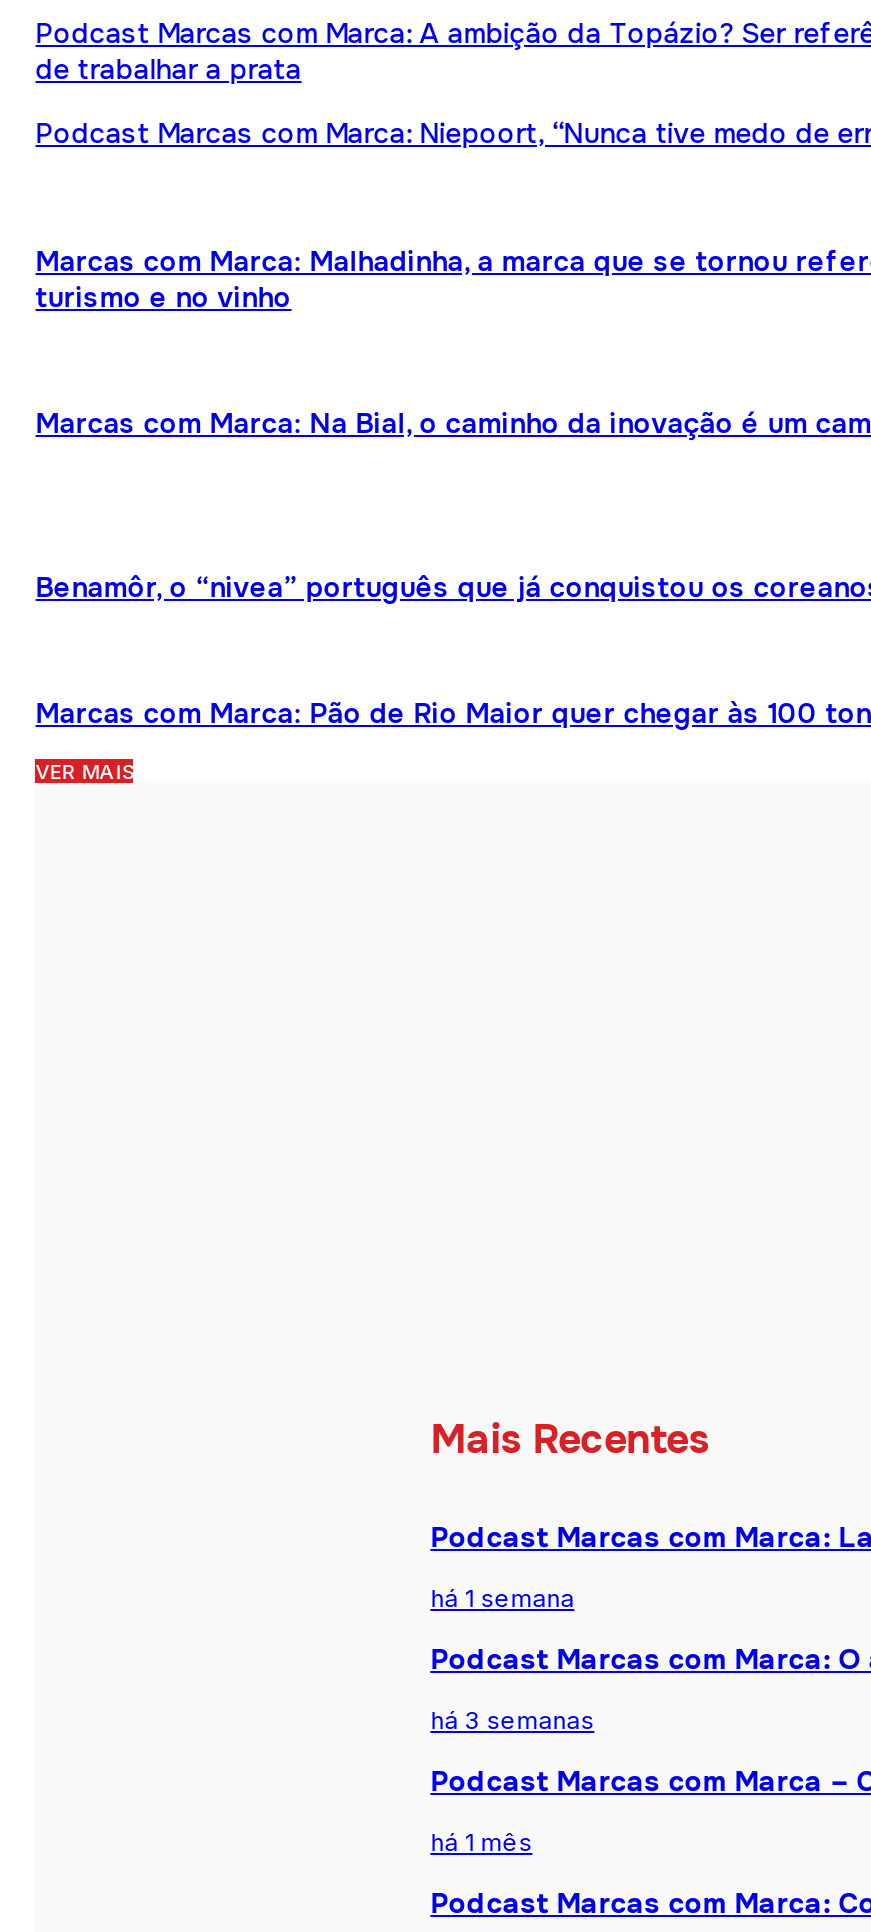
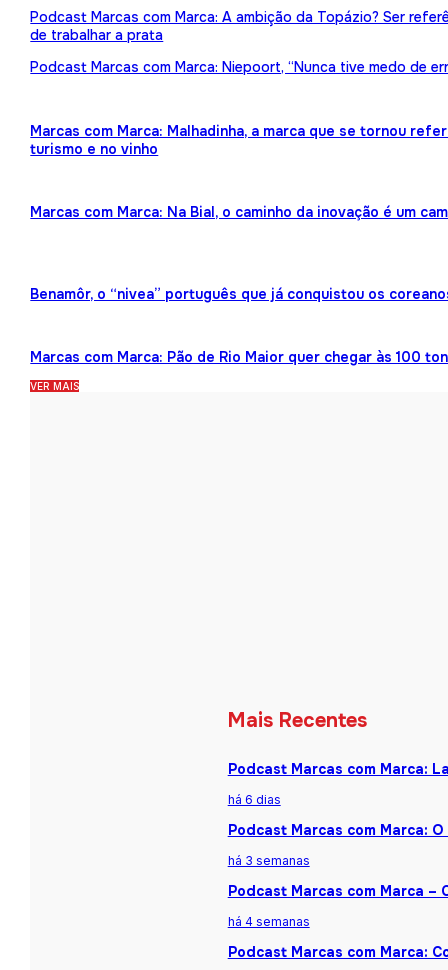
- há 1 semana
+ há 6 dias

- há 1 mês
+ há 4 semanas
